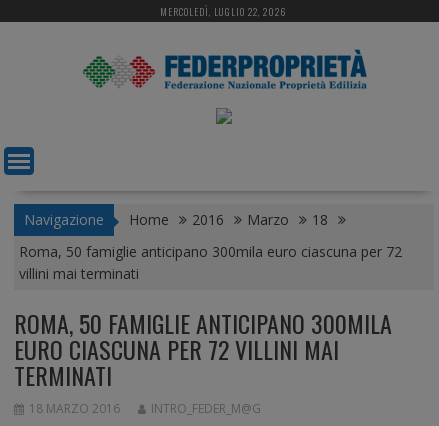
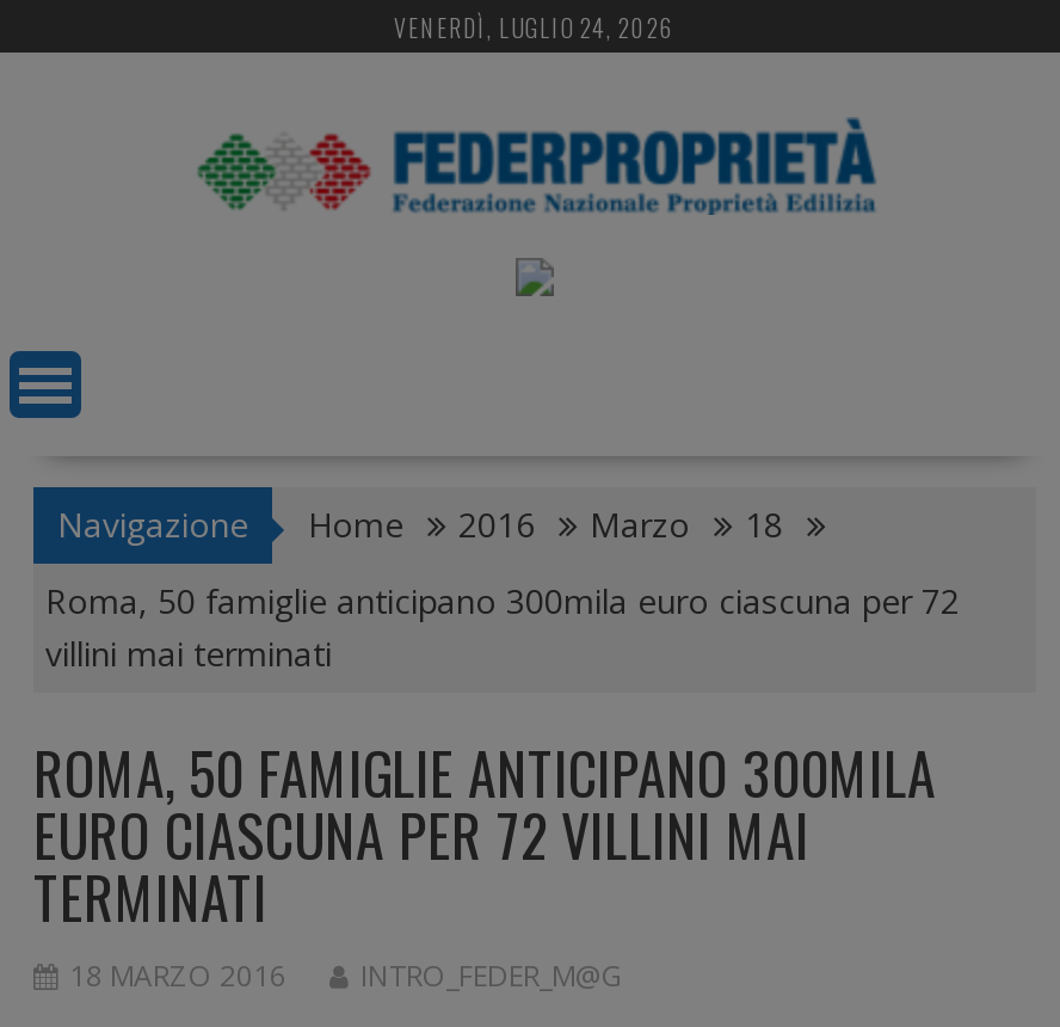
- MERCOLEDÌ, LUGLIO 22, 2026
+ VENERDÌ, LUGLIO 24, 2026
